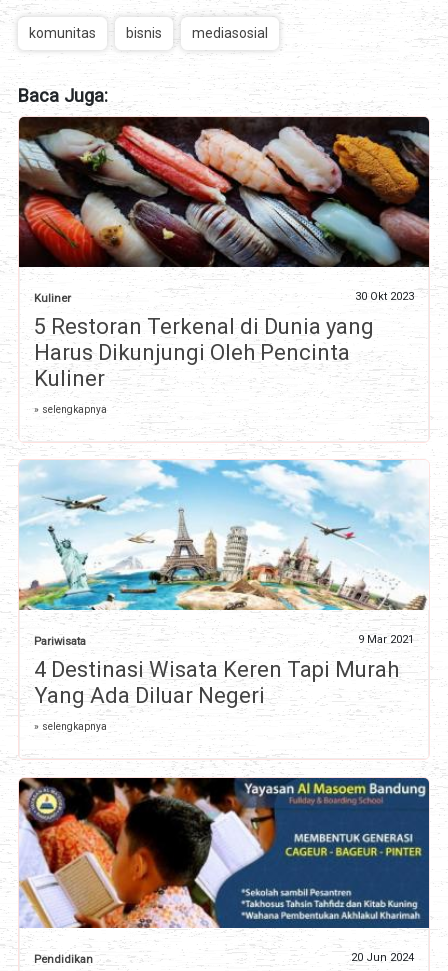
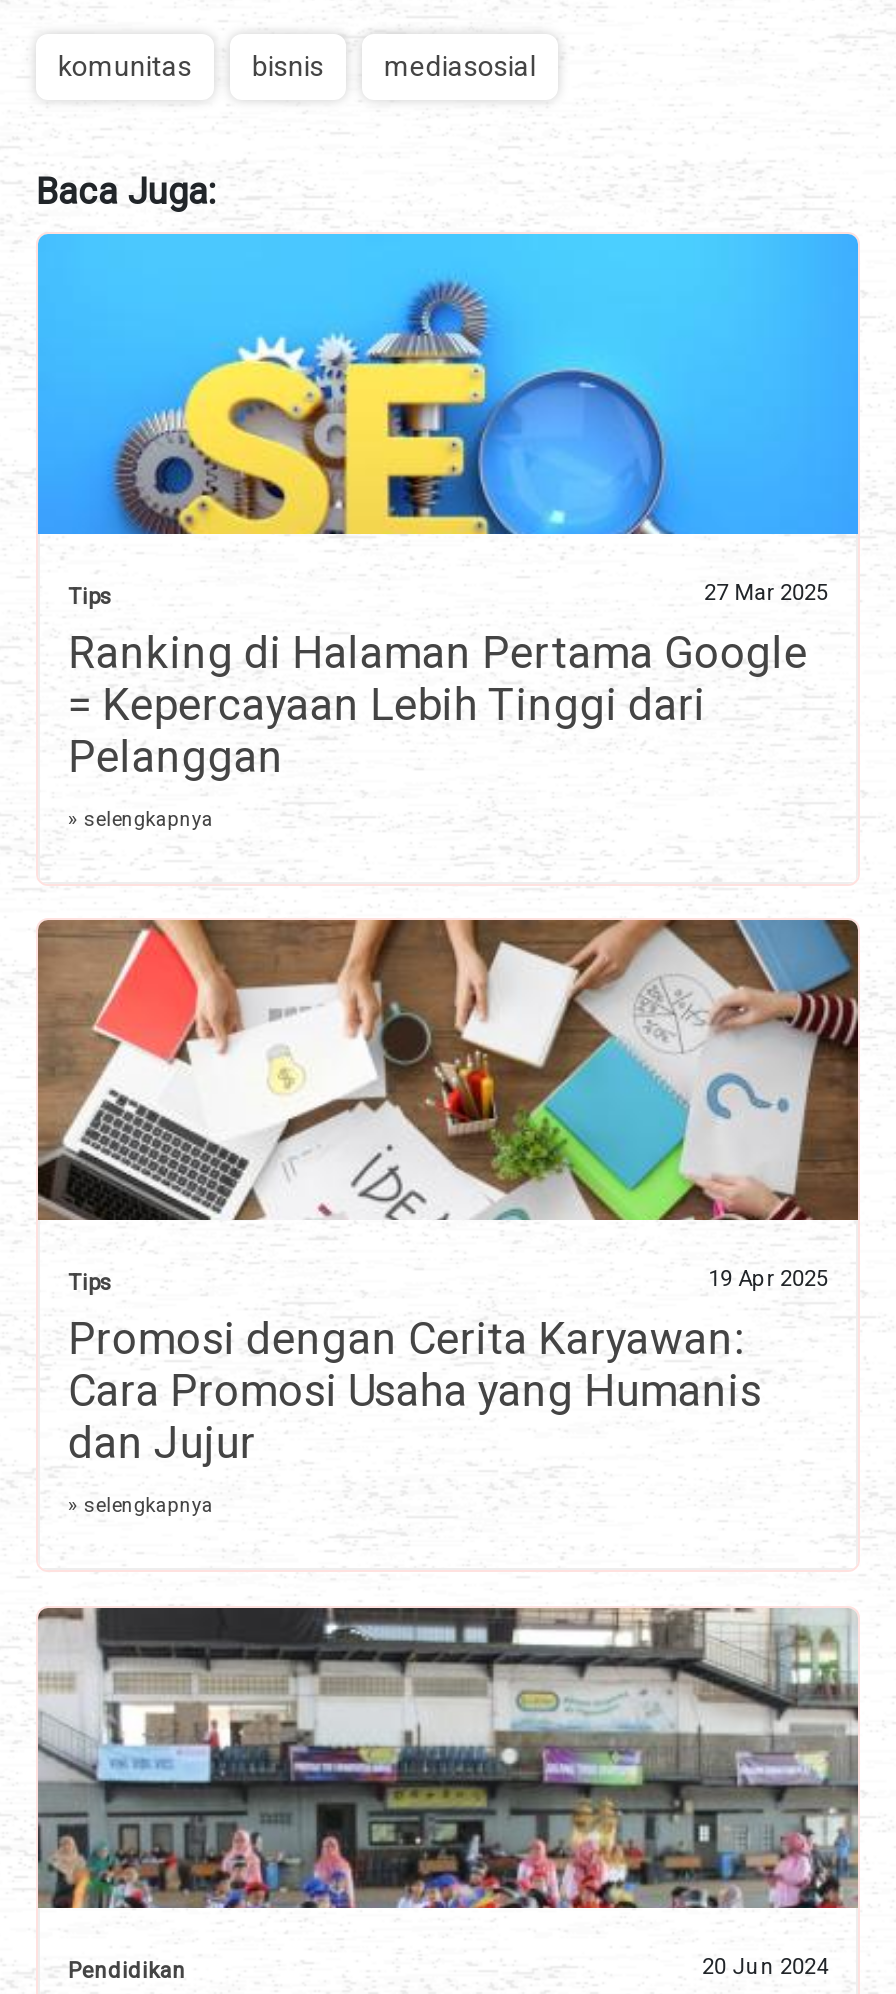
- [image]
- Kuliner
- 30 Okt 2023
- 5 Restoran Terkenal di Dunia yang
- Harus Dikunjungi Oleh Pencinta
- Kuliner
+ [image]
+ Tips
+ 27 Mar 2025
+ Ranking di Halaman Pertama Google
+ = Kepercayaan Lebih Tinggi dari
+ Pelanggan

- [image]
- Pariwisata
- 9 Mar 2021
- 4 Destinasi Wisata Keren Tapi Murah
- Yang Ada Diluar Negeri
+ [image]
+ Tips
+ 19 Apr 2025
+ Promosi dengan Cerita Karyawan:
+ Cara Promosi Usaha yang Humanis
+ dan Jujur

- [image]
+ [image]
